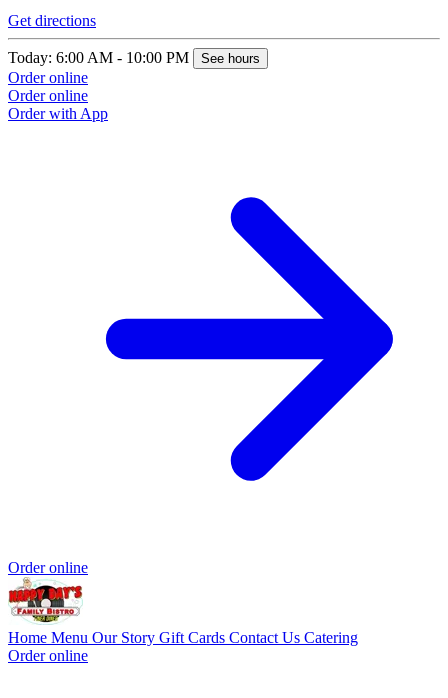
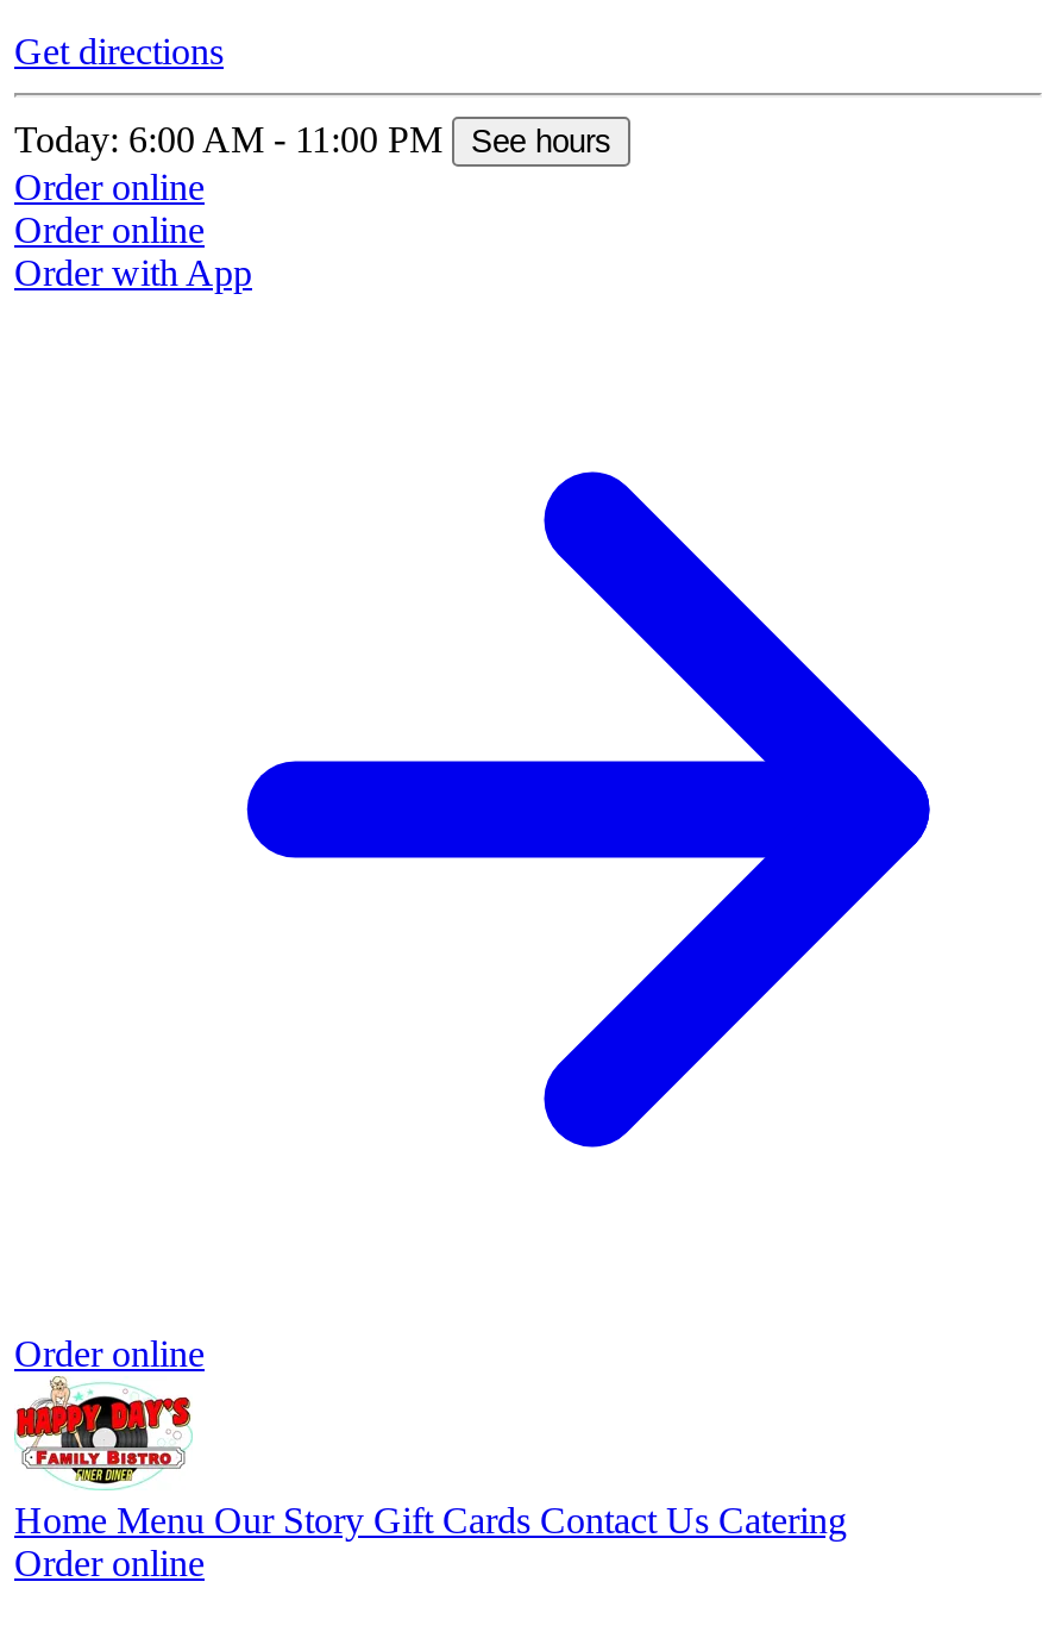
- Today: 6:00 AM - 10:00 PM See hours
+ Today: 6:00 AM - 11:00 PM See hours
